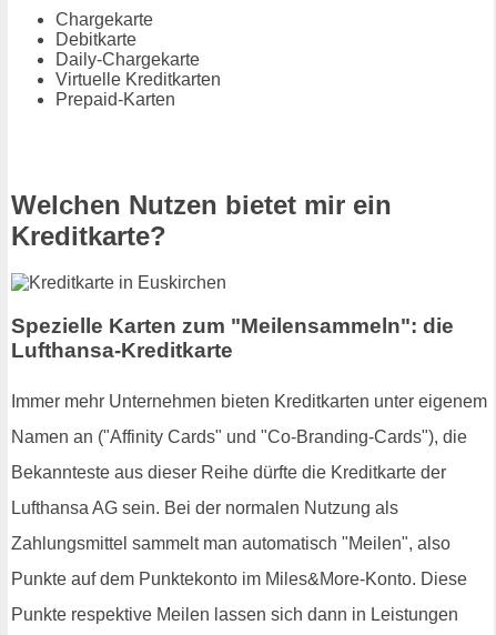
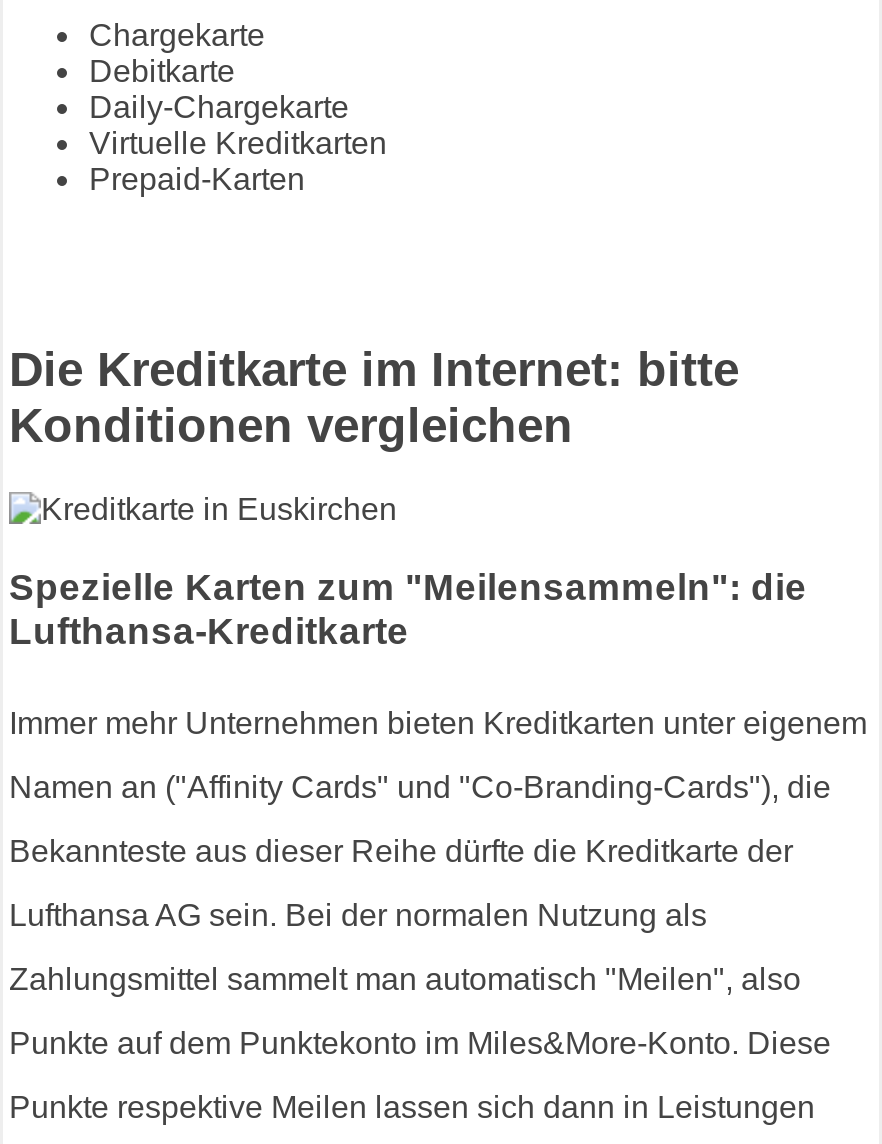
- Welchen Nutzen bietet mir ein
- Kreditkarte?
+ Die Kreditkarte im Internet: bitte
+ Konditionen vergleichen
